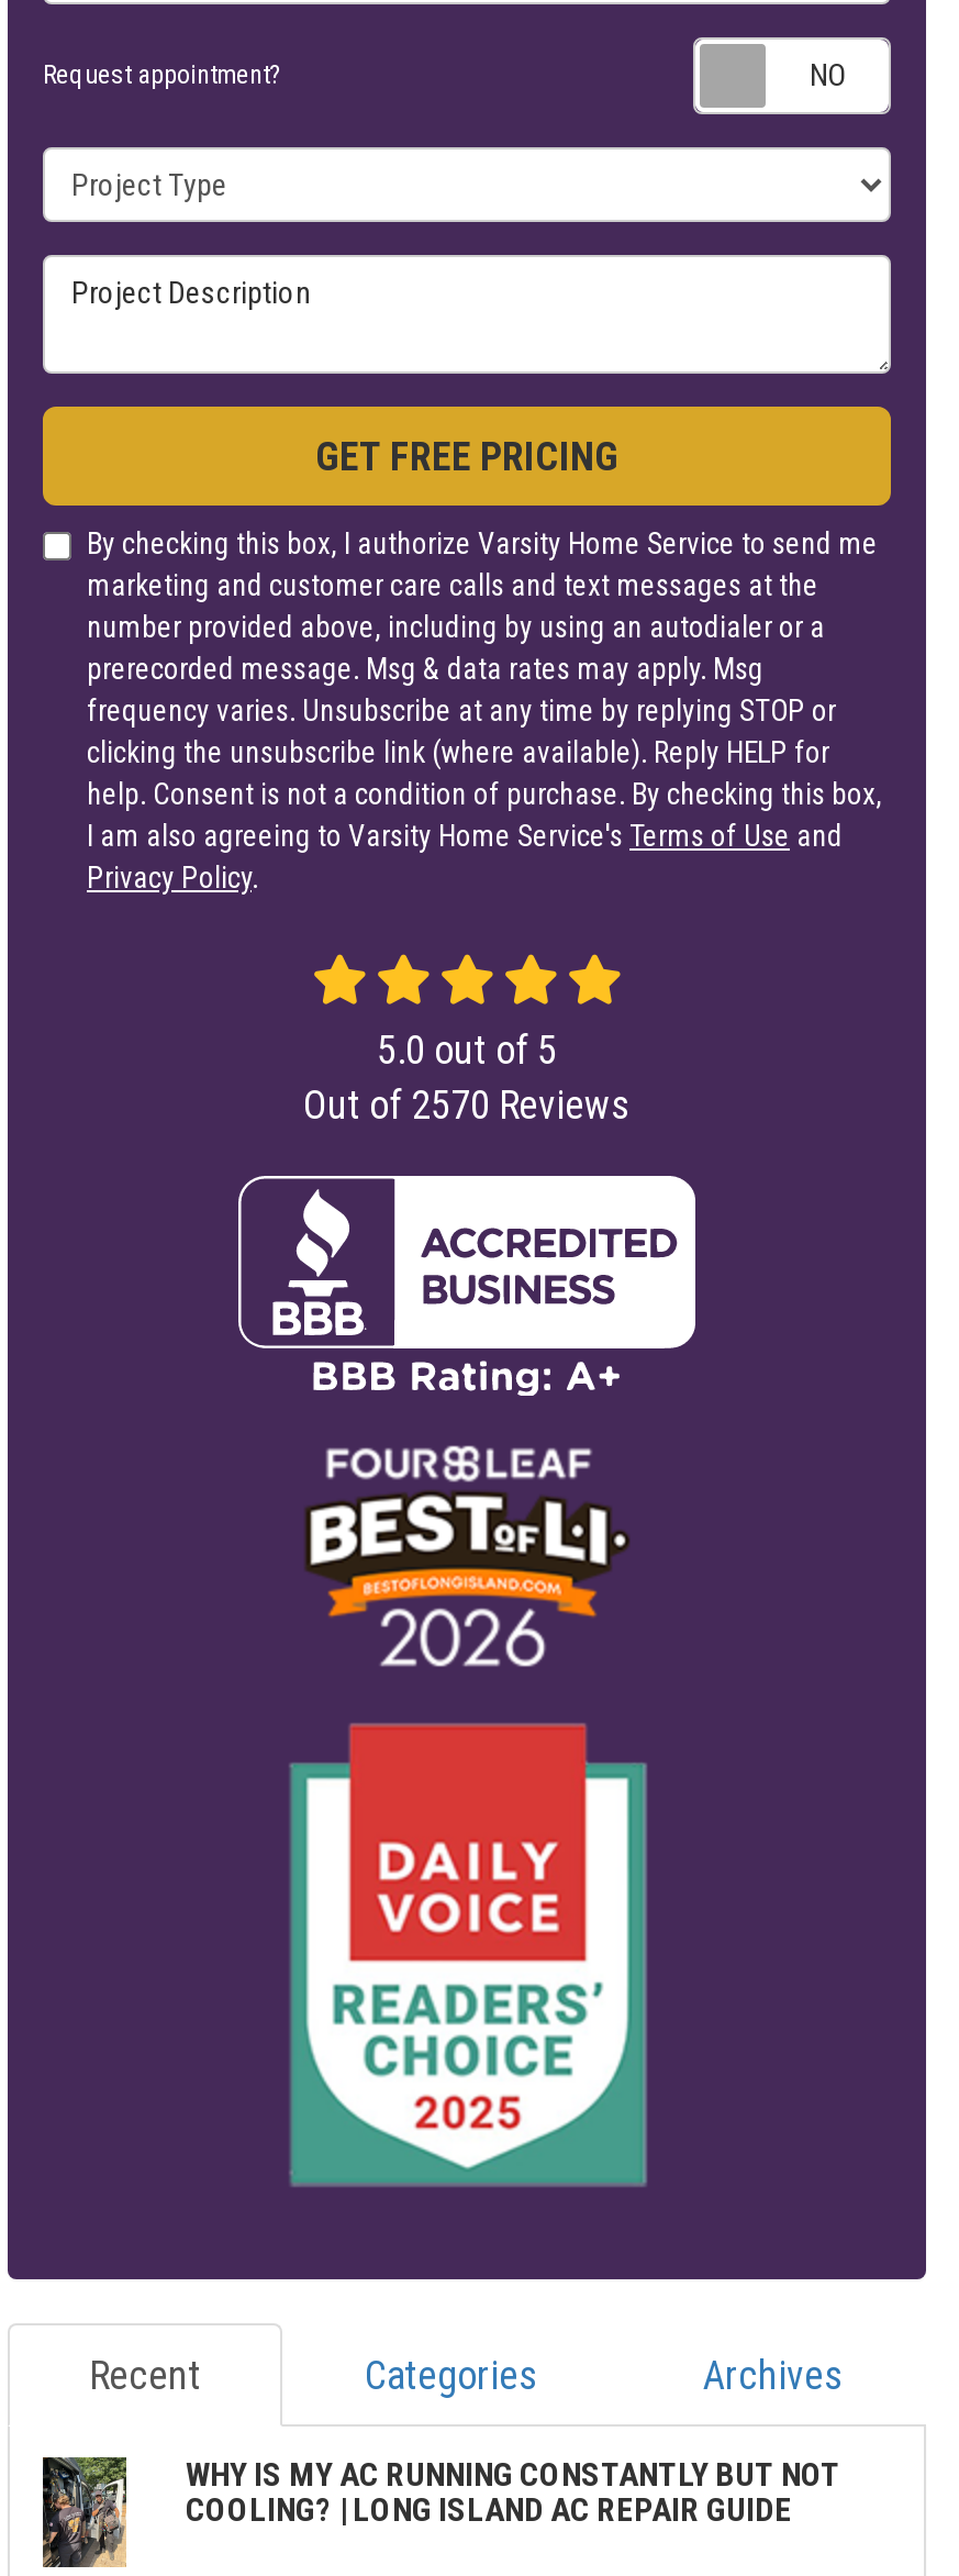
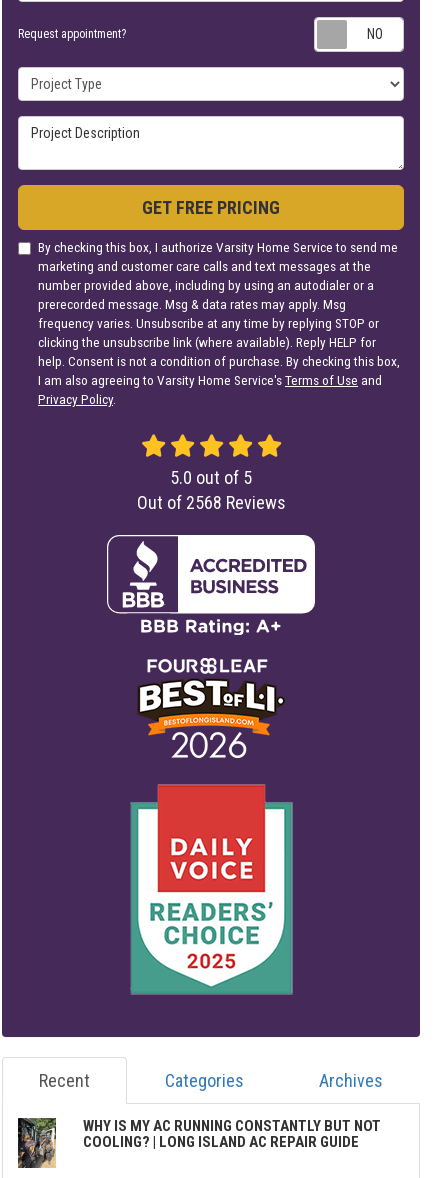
- Out of 2570 Reviews
+ Out of 2568 Reviews
